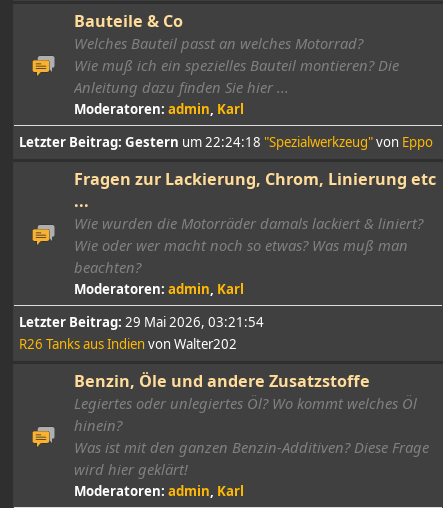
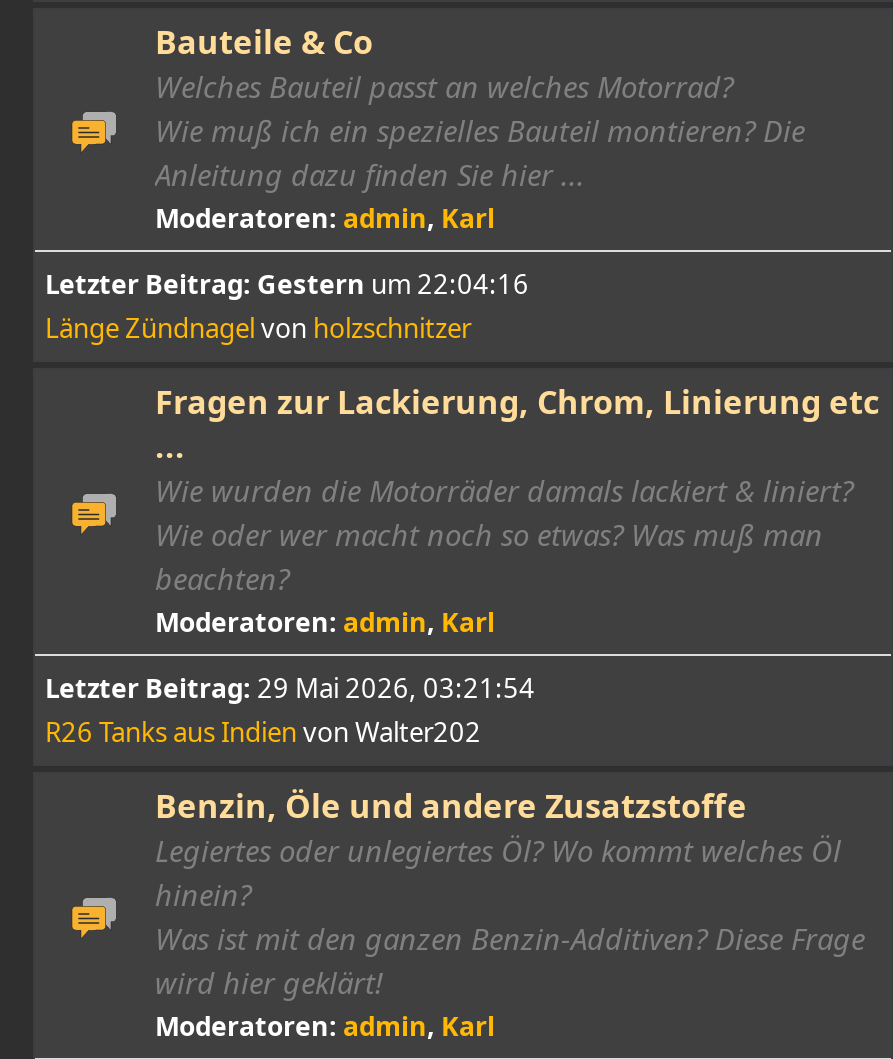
- Letzter Beitrag: Gestern um 22:24:18 "Spezialwerkzeug" von Eppo
+ Letzter Beitrag: Gestern um 22:04:16
+ Länge Zündnagel von holzschnitzer
